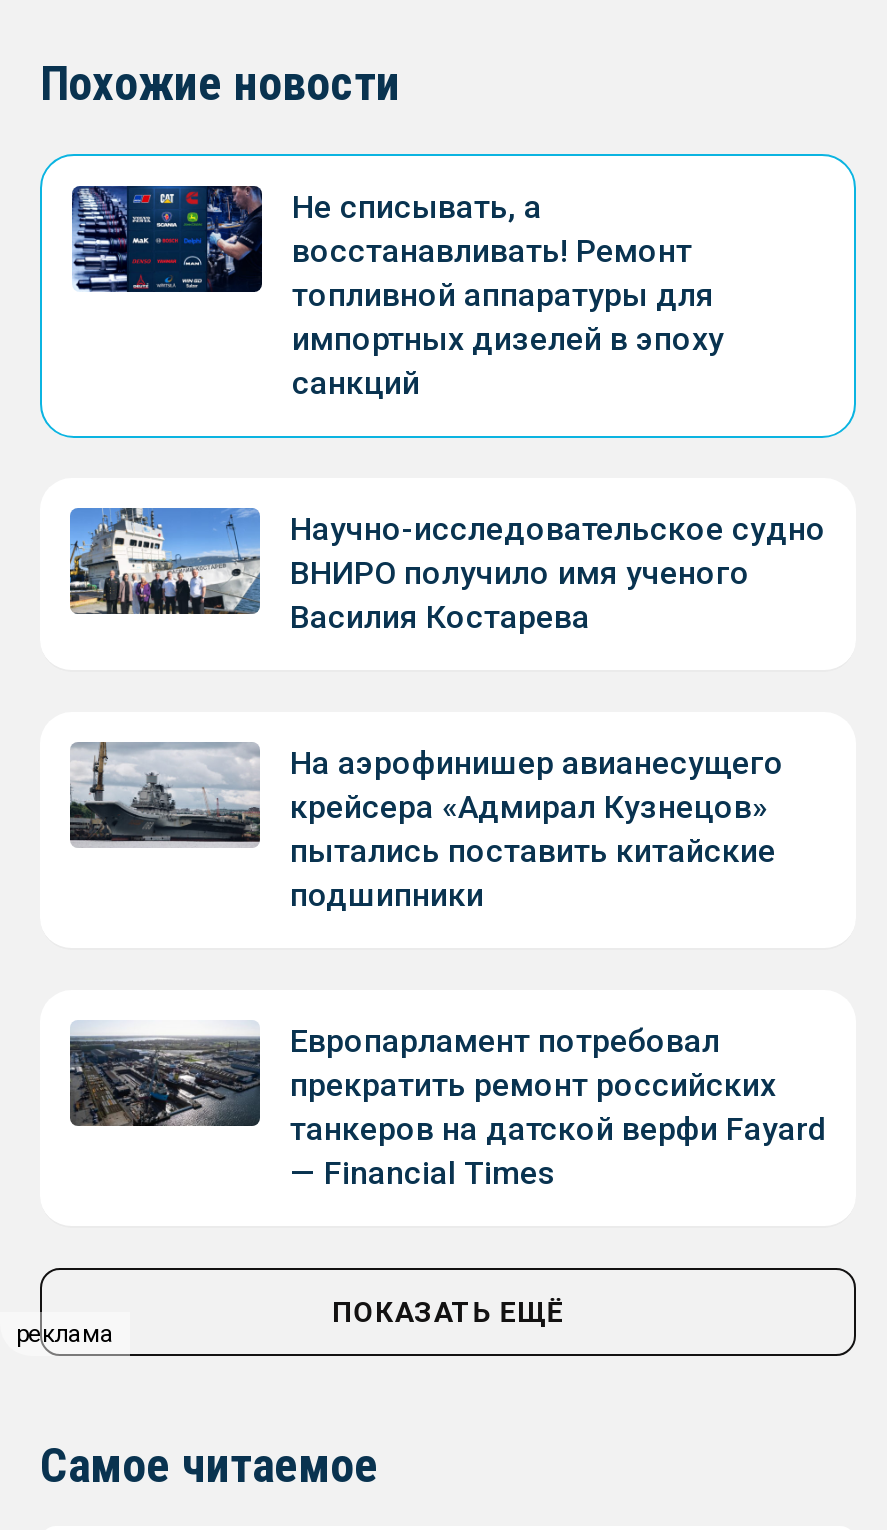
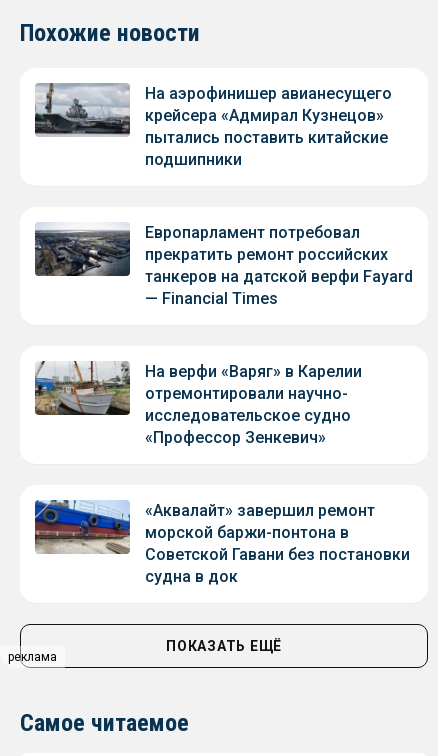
- [image]
- Не списывать, а
- восстанавливать! Ремонт
- топливной аппаратуры для
- импортных дизелей в эпоху
- санкций

- [image]
- Научно-исследовательское судно
- ВНИРО получило имя ученого
- Василия Костарева

moved up: [image] | На аэрофинишер авианесущего | крейсера «Адмирал Кузнецов» | ... | танкеров на датской верфи Fayard | — Financial Times

+ [image]
+ На верфи «Варяг» в Карелии
+ отремонтировали научно-
+ исследовательское судно
+ «Профессор Зенкевич»

+ [image]
+ «Аквалайт» завершил ремонт
+ морской баржи-понтона в
+ Советской Гавани без постановки
+ судна в док
